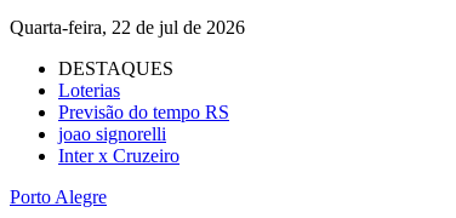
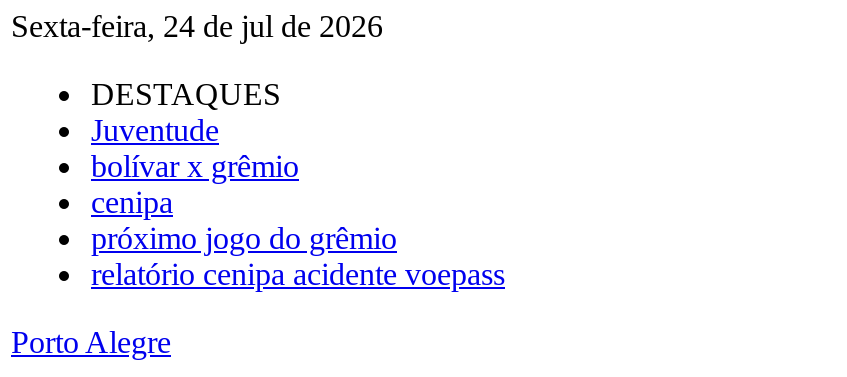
- Quarta-feira, 22 de jul de 2026
+ Sexta-feira, 24 de jul de 2026

- Loterias
- Previsão do tempo RS
- joao signorelli
- Inter x Cruzeiro
+ Juventude
+ bolívar x grêmio
+ cenipa
+ próximo jogo do grêmio
+ relatório cenipa acidente voepass
